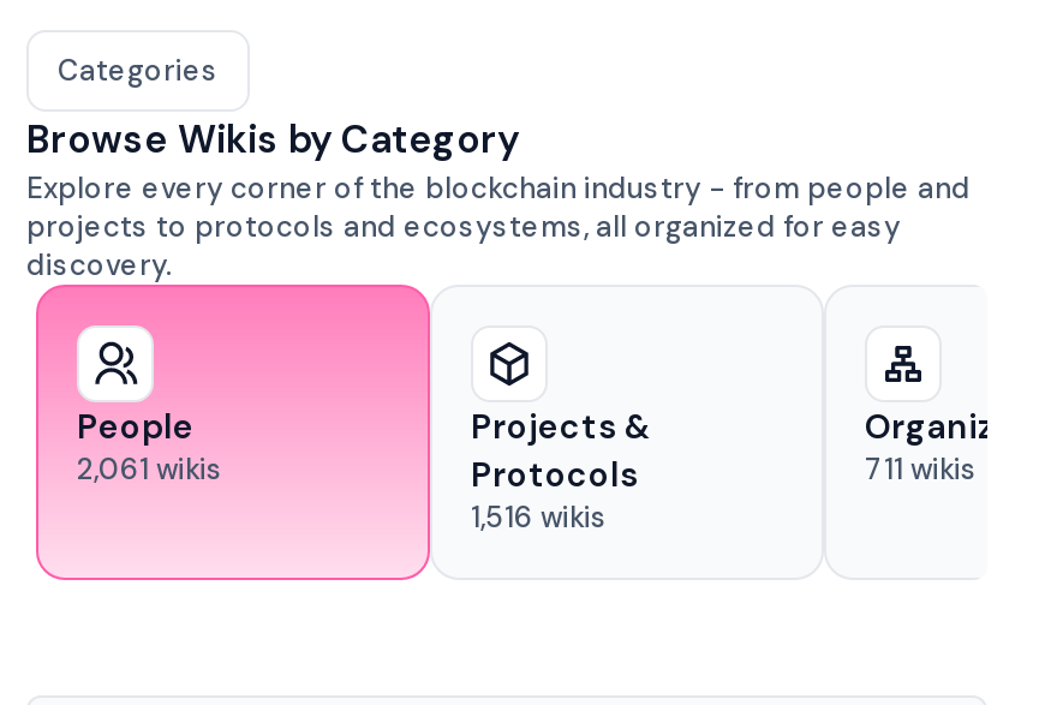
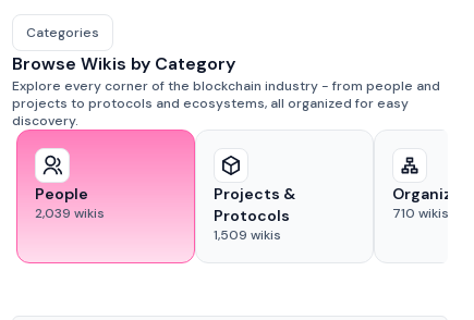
- 2,061 wikis
+ 2,039 wikis

- 711 wikis
+ 710 wikis

- 1,516 wikis
+ 1,509 wikis
